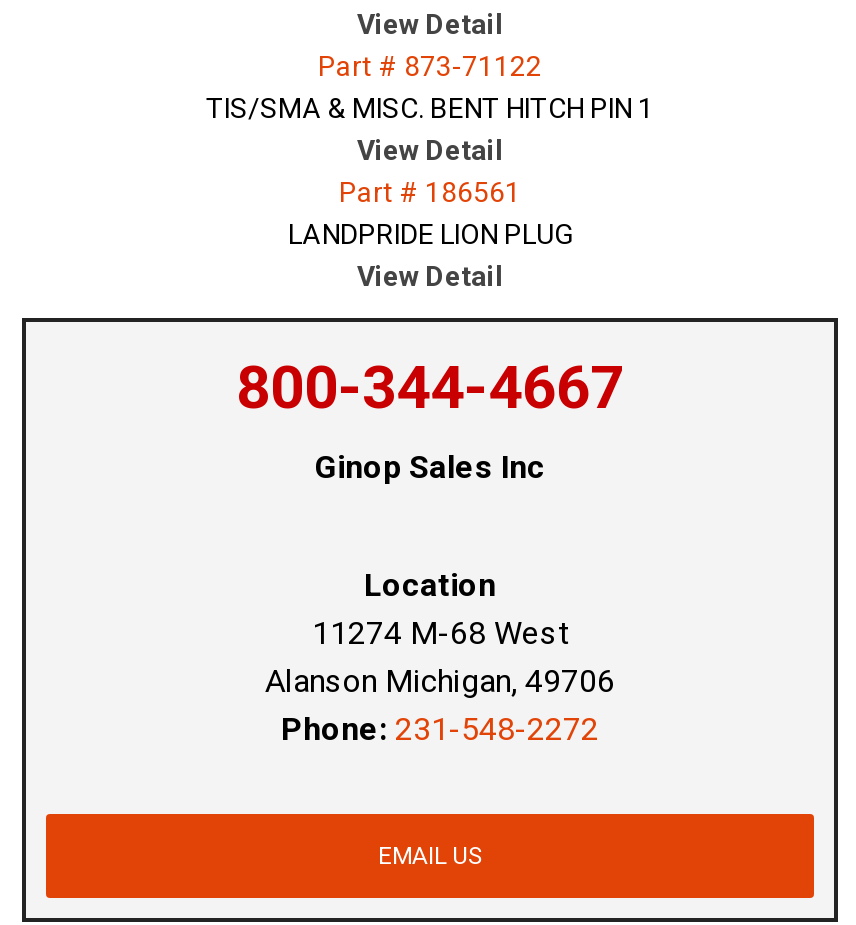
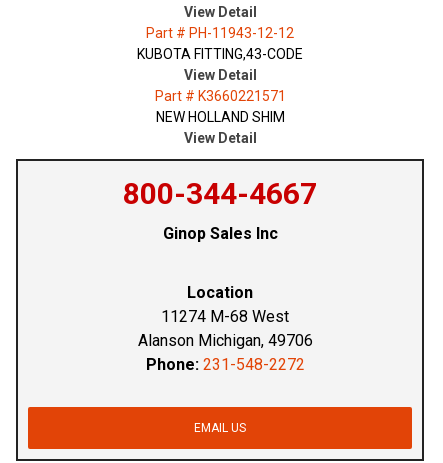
- Part # 873-71122
- TIS/SMA & MISC. BENT HITCH PIN 1
+ Part # PH-11943-12-12
+ KUBOTA FITTING,43-CODE

- Part # 186561
- LANDPRIDE LION PLUG
+ Part # K3660221571
+ NEW HOLLAND SHIM
